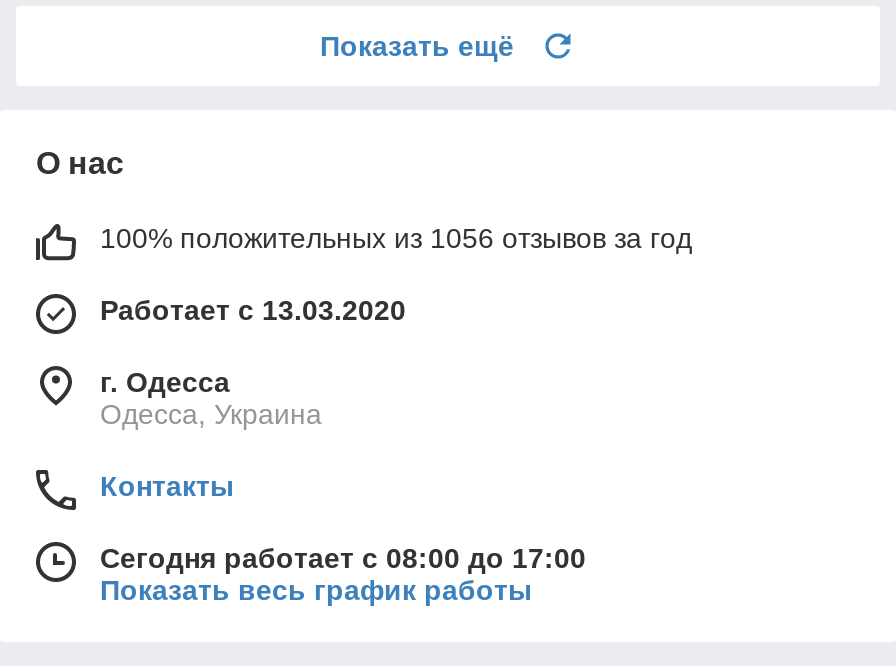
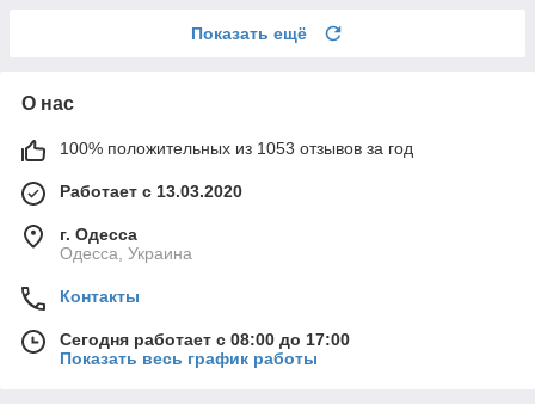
- 100% положительных из 1056 отзывов за год
+ 100% положительных из 1053 отзывов за год
